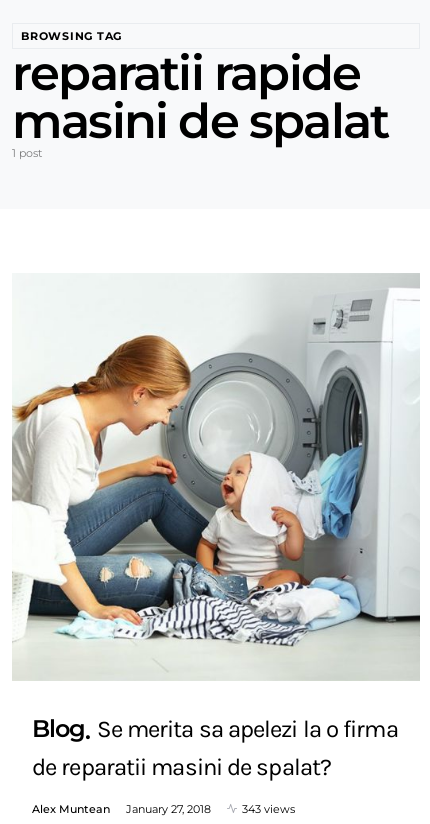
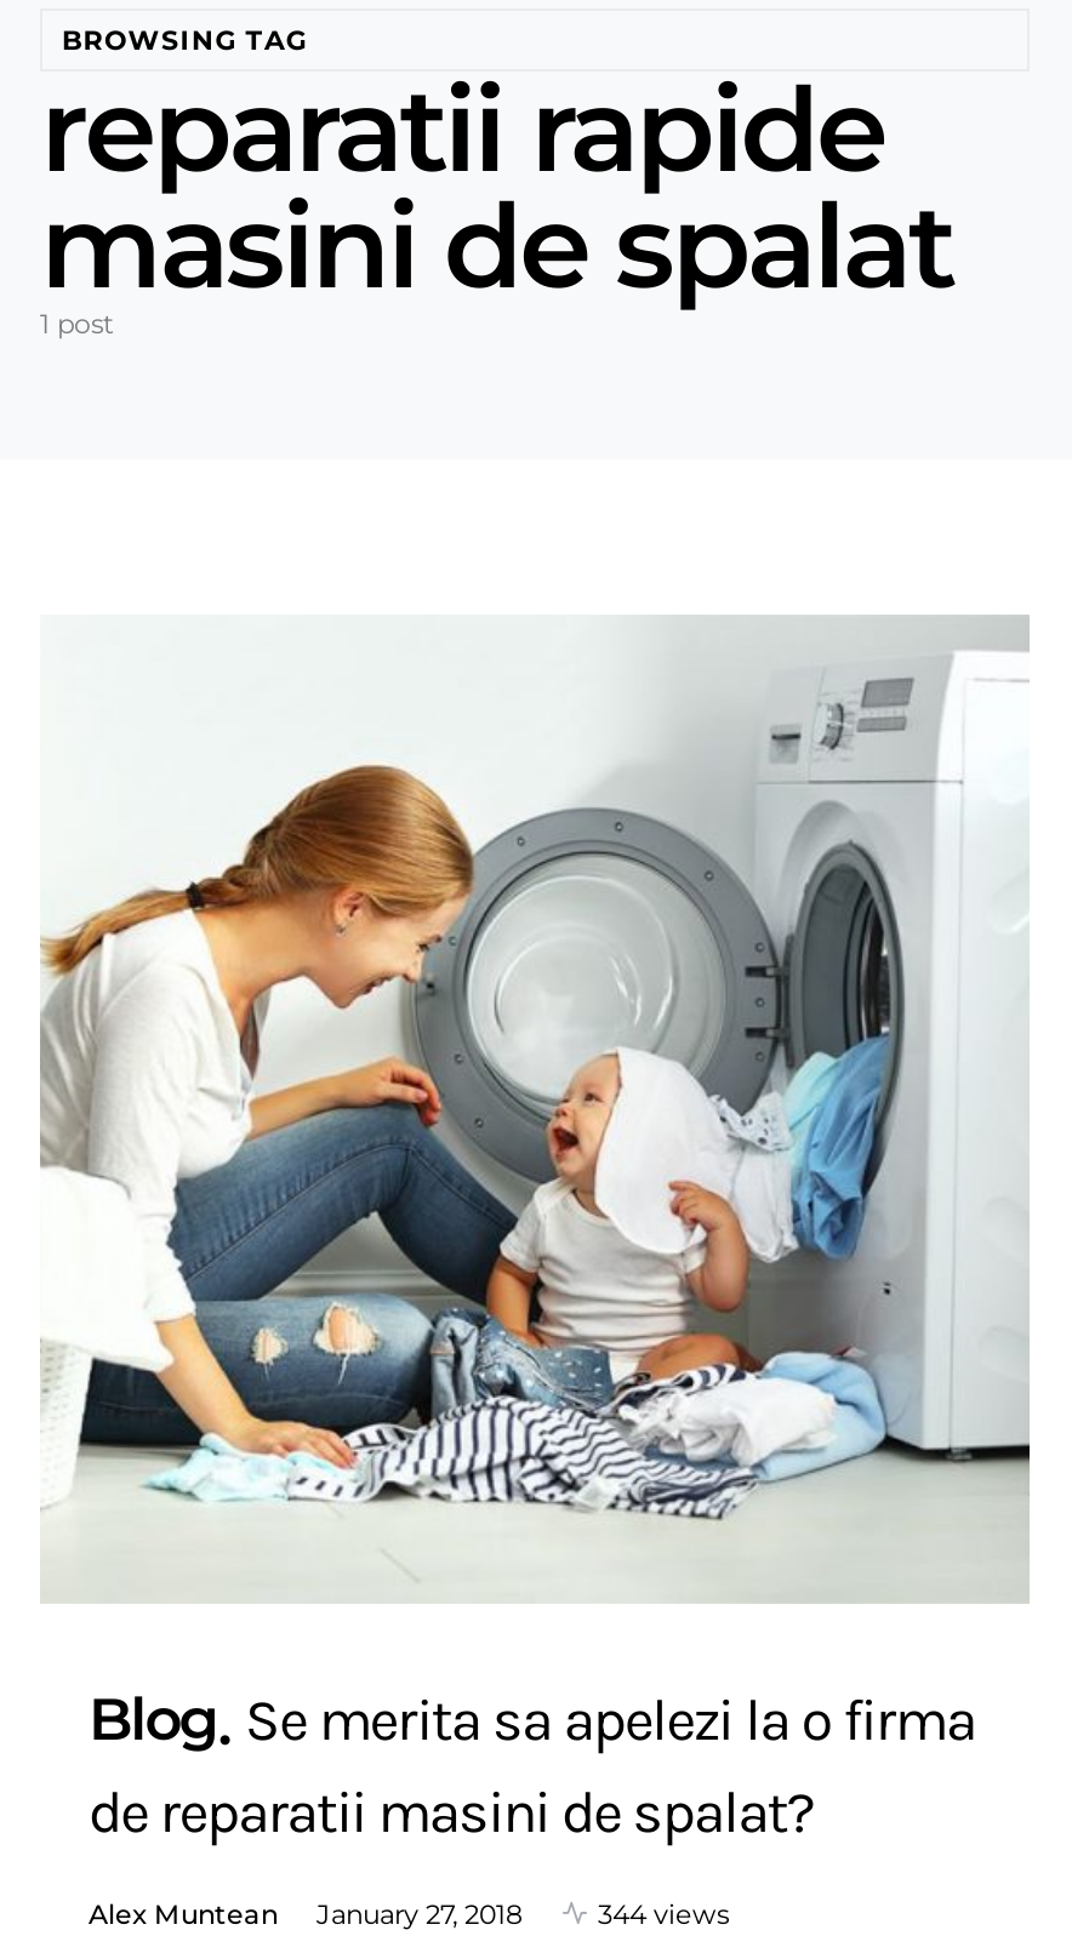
- 343 views
+ 344 views
